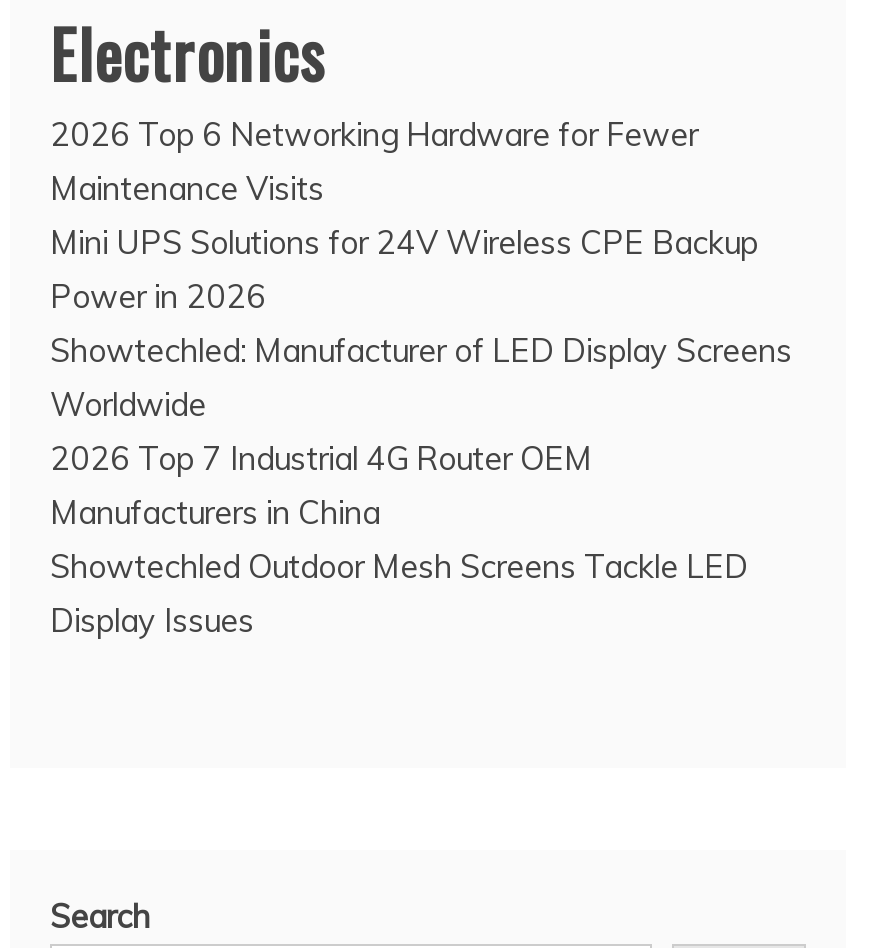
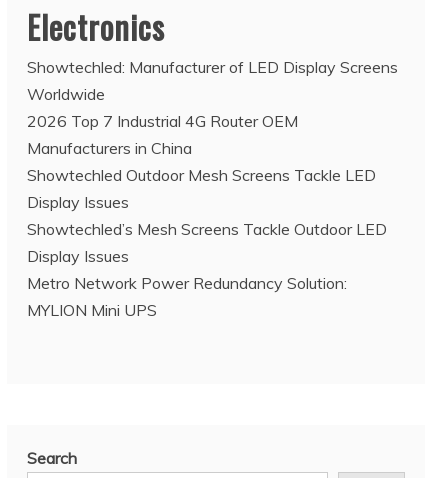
- 2026 Top 6 Networking Hardware for Fewer
- Maintenance Visits
- Mini UPS Solutions for 24V Wireless CPE Backup
- Power in 2026

moved up: Showtechled: Manufacturer of LED Display Screens | Worldwide | 2026 Top 7 Industrial 4G Router OEM | Manufacturers in China | Showtechled Outdoor Mesh Screens Tackle LED | Display Issues

+ Showtechled’s Mesh Screens Tackle Outdoor LED
+ Display Issues
+ Metro Network Power Redundancy Solution:
+ MYLION Mini UPS
